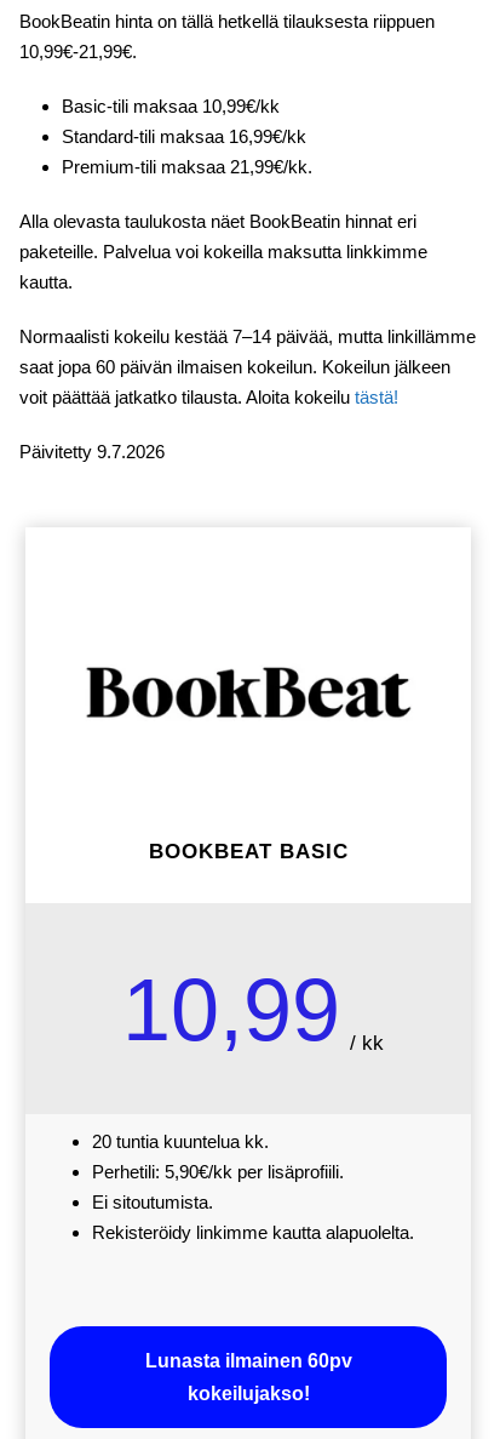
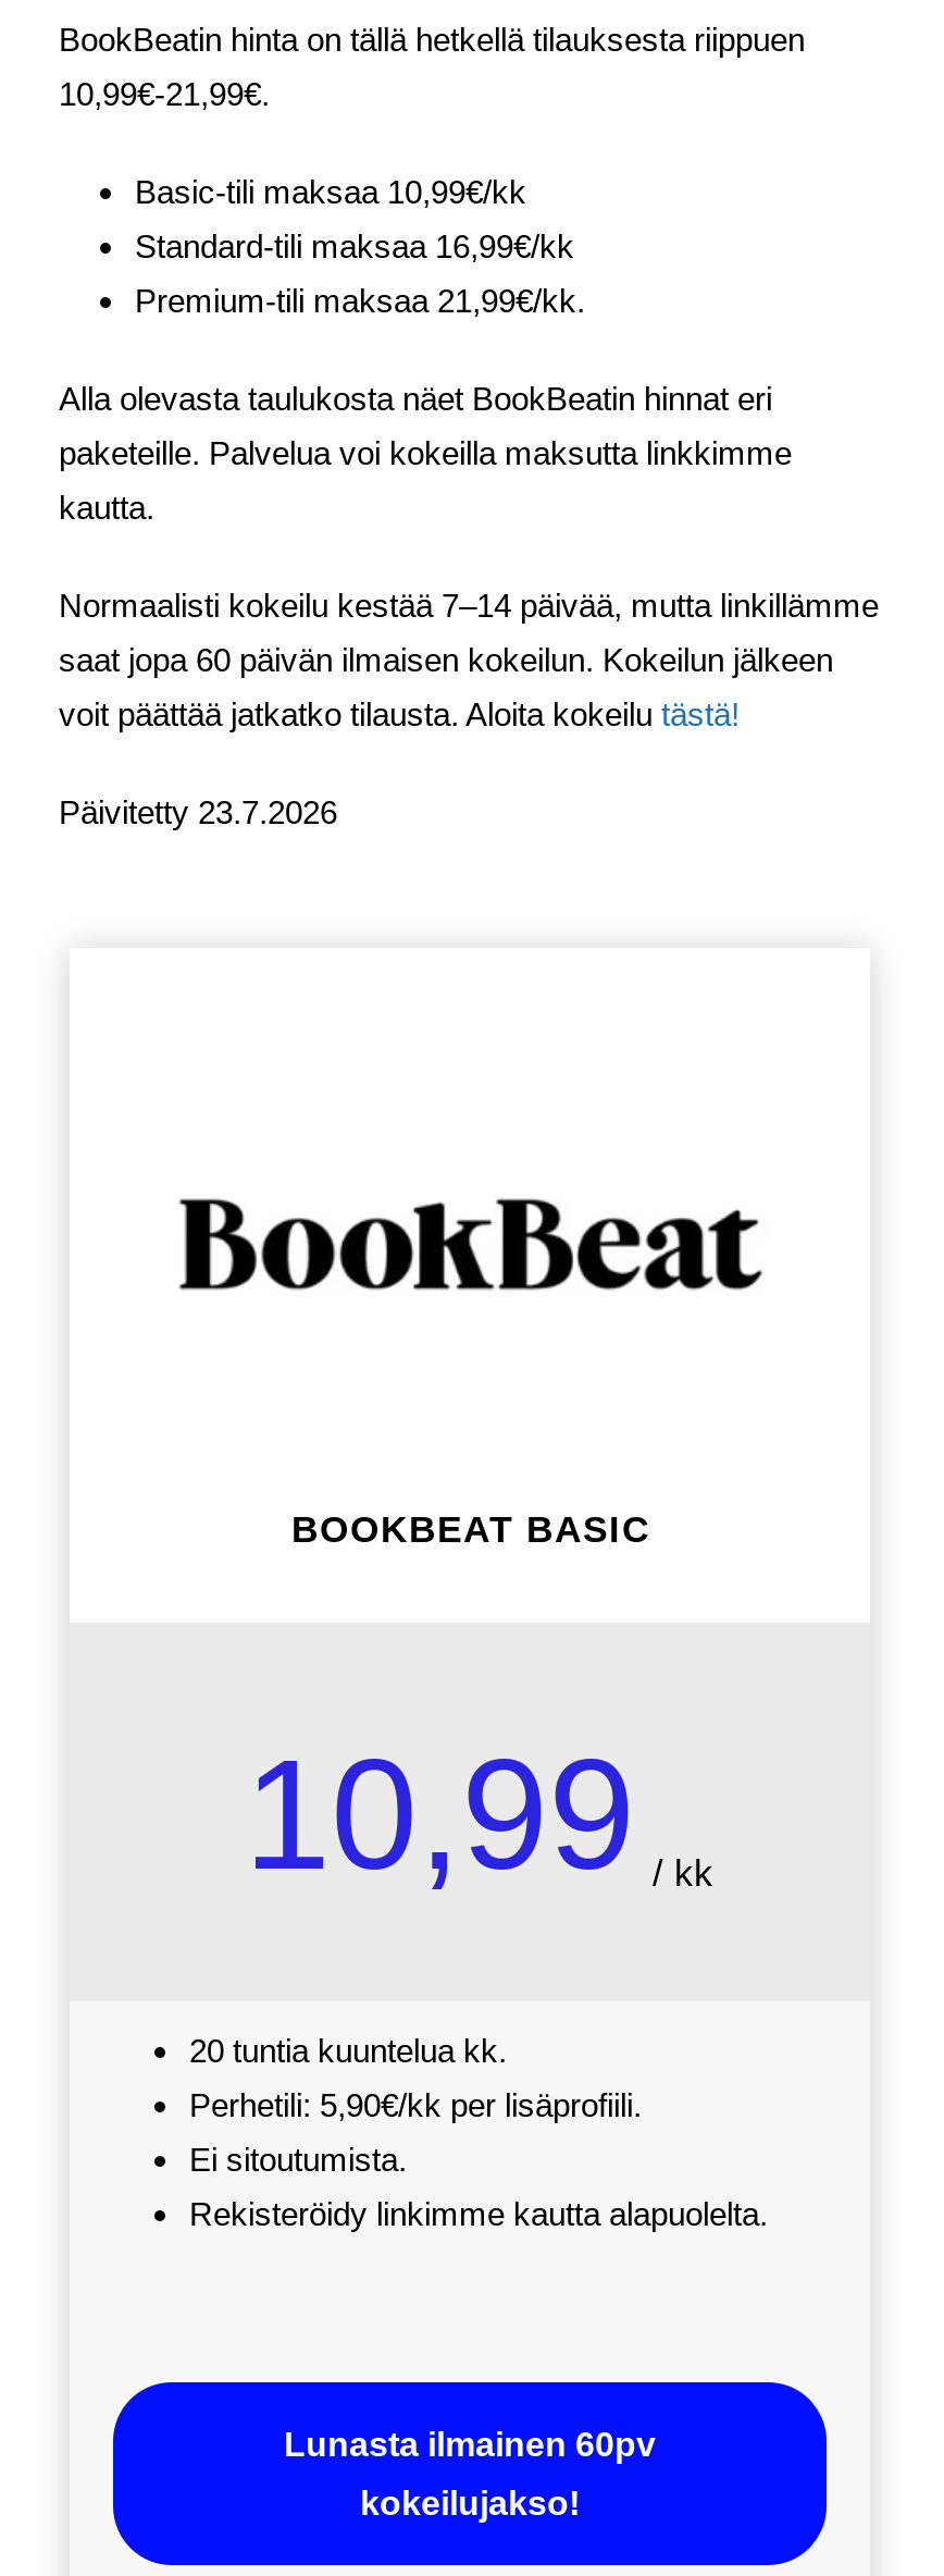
- Päivitetty 9.7.2026
+ Päivitetty 23.7.2026
